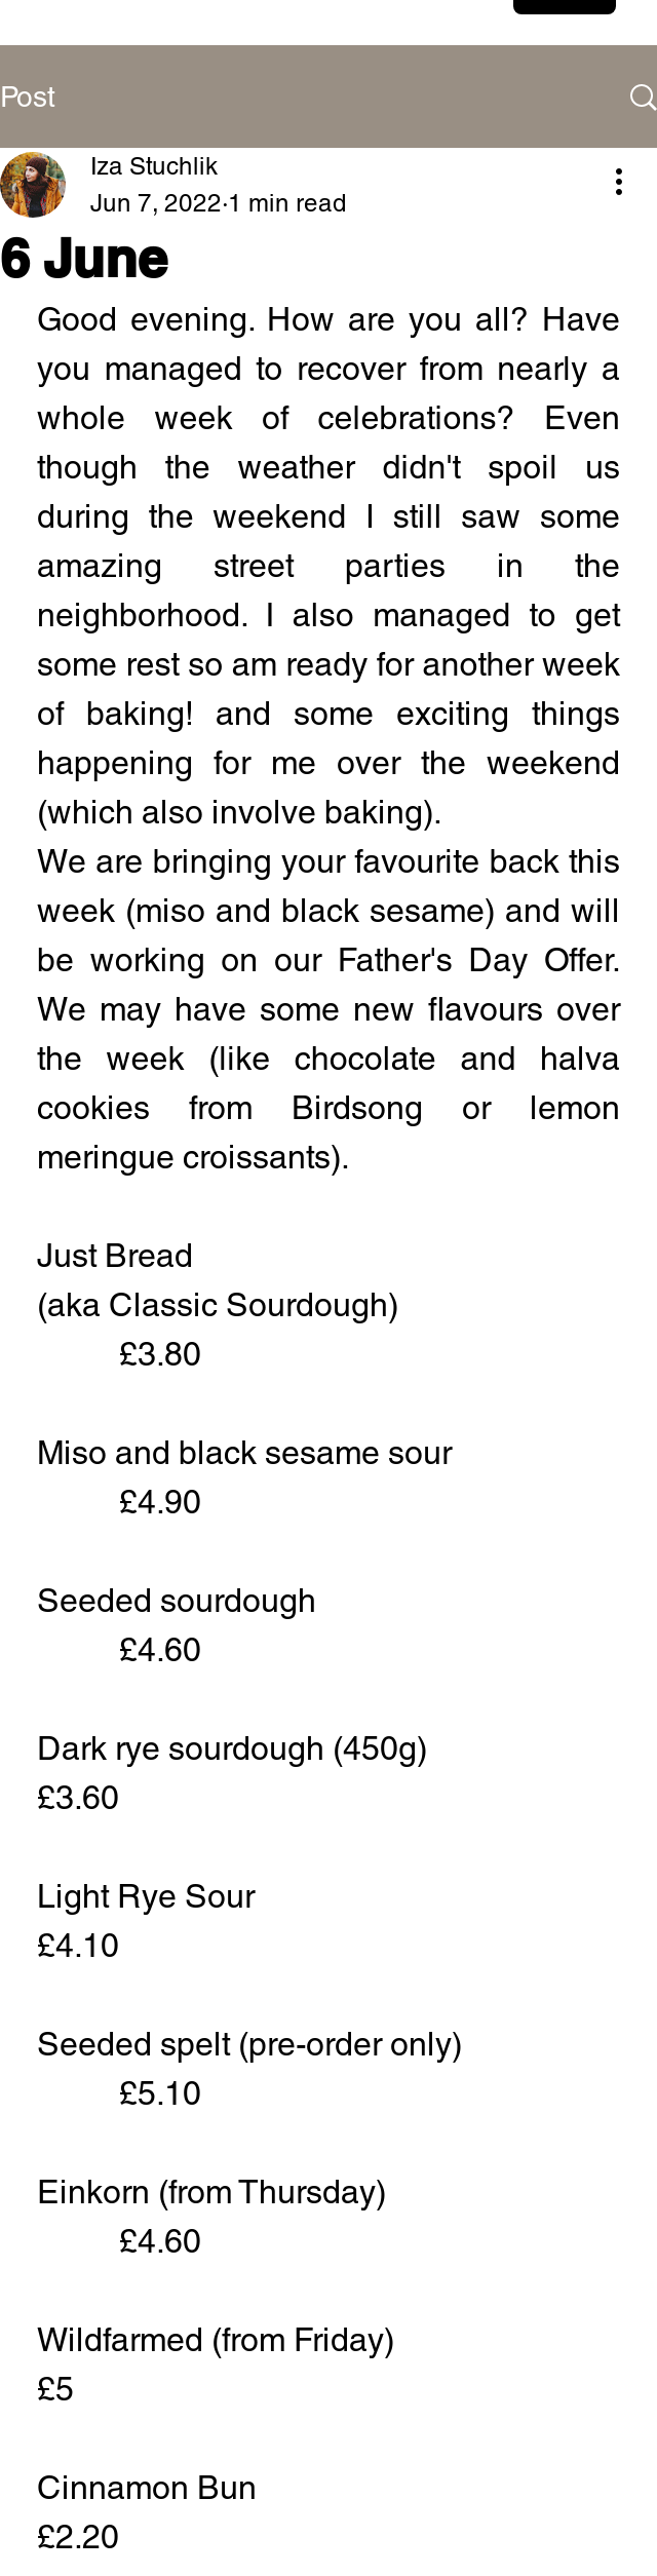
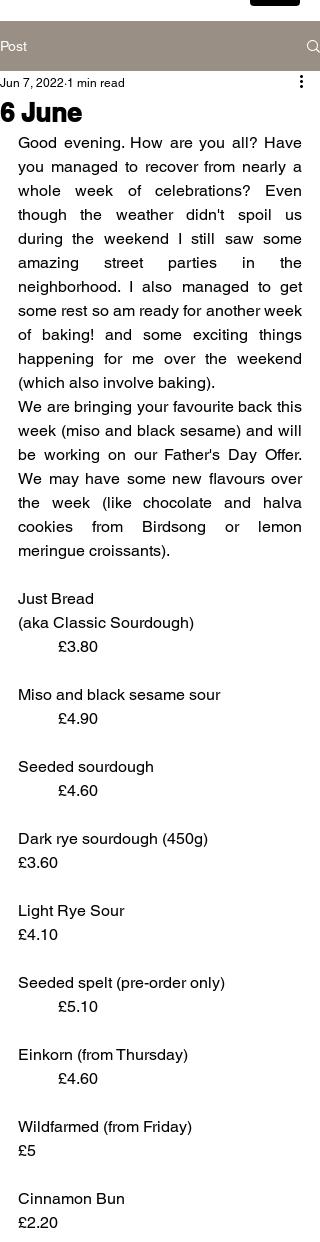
- Iza Stuchlik
